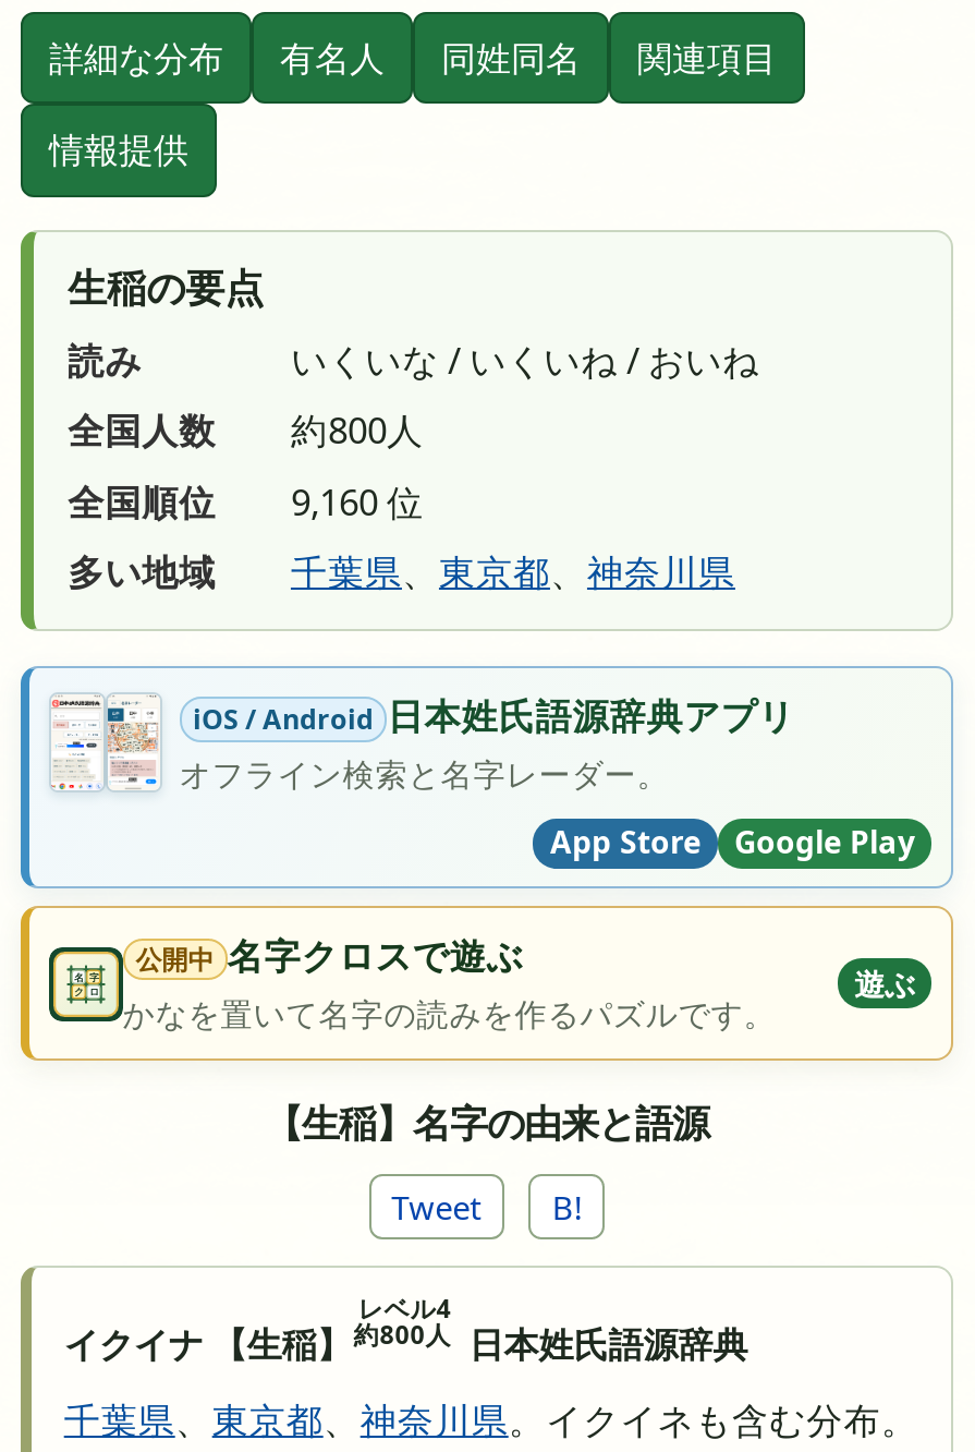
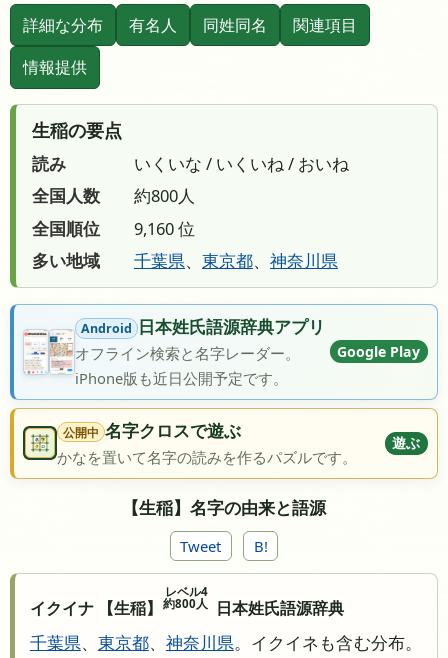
- [image]
- iOS / Android 日本姓氏語源辞典アプリ
+ [image]
+ Android 日本姓氏語源辞典アプリ

- App Store
+ iPhone版も近日公開予定です。

moved up: Google Play
